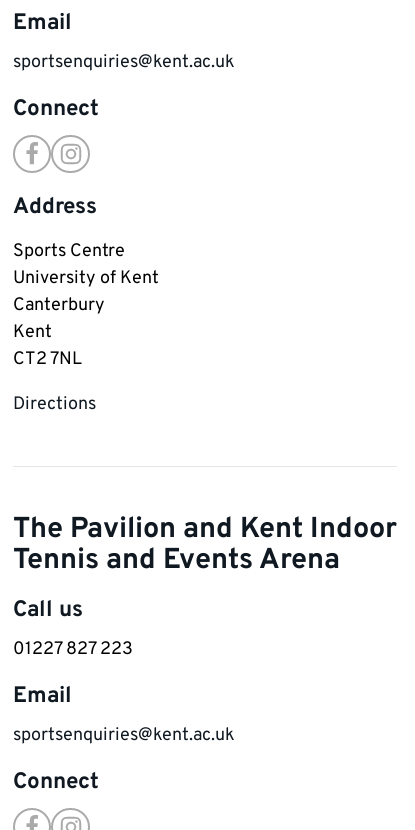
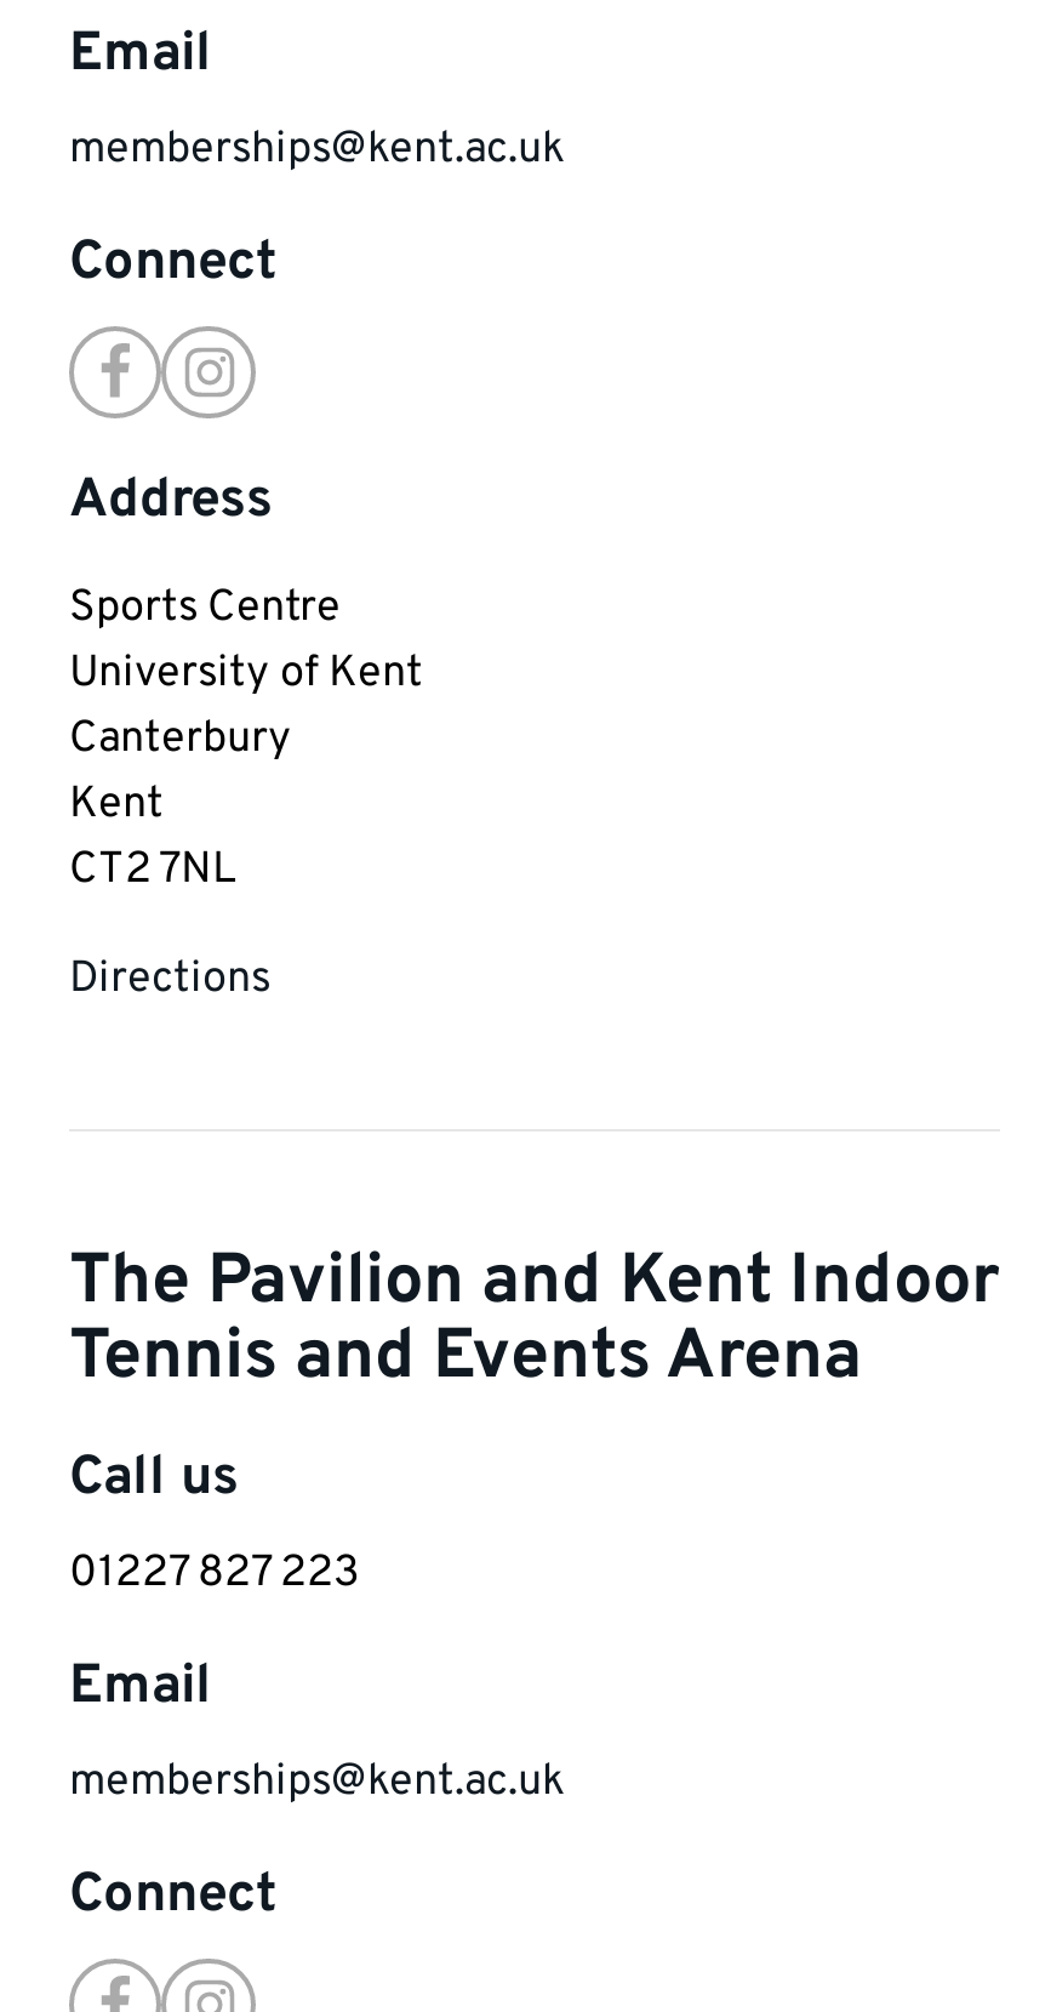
- sportsenquiries@kent.ac.uk
+ memberships@kent.ac.uk

- sportsenquiries@kent.ac.uk
+ memberships@kent.ac.uk
